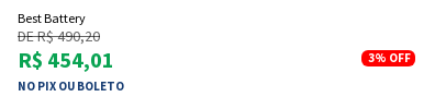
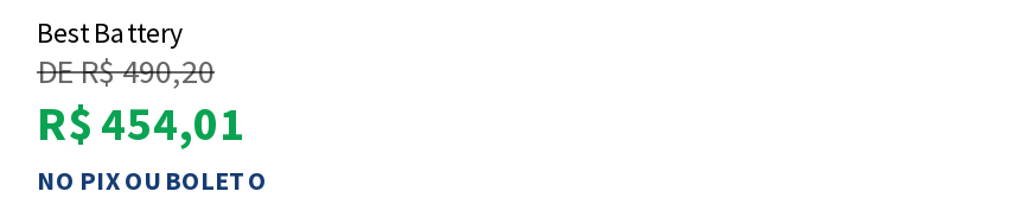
- 3%OFF
